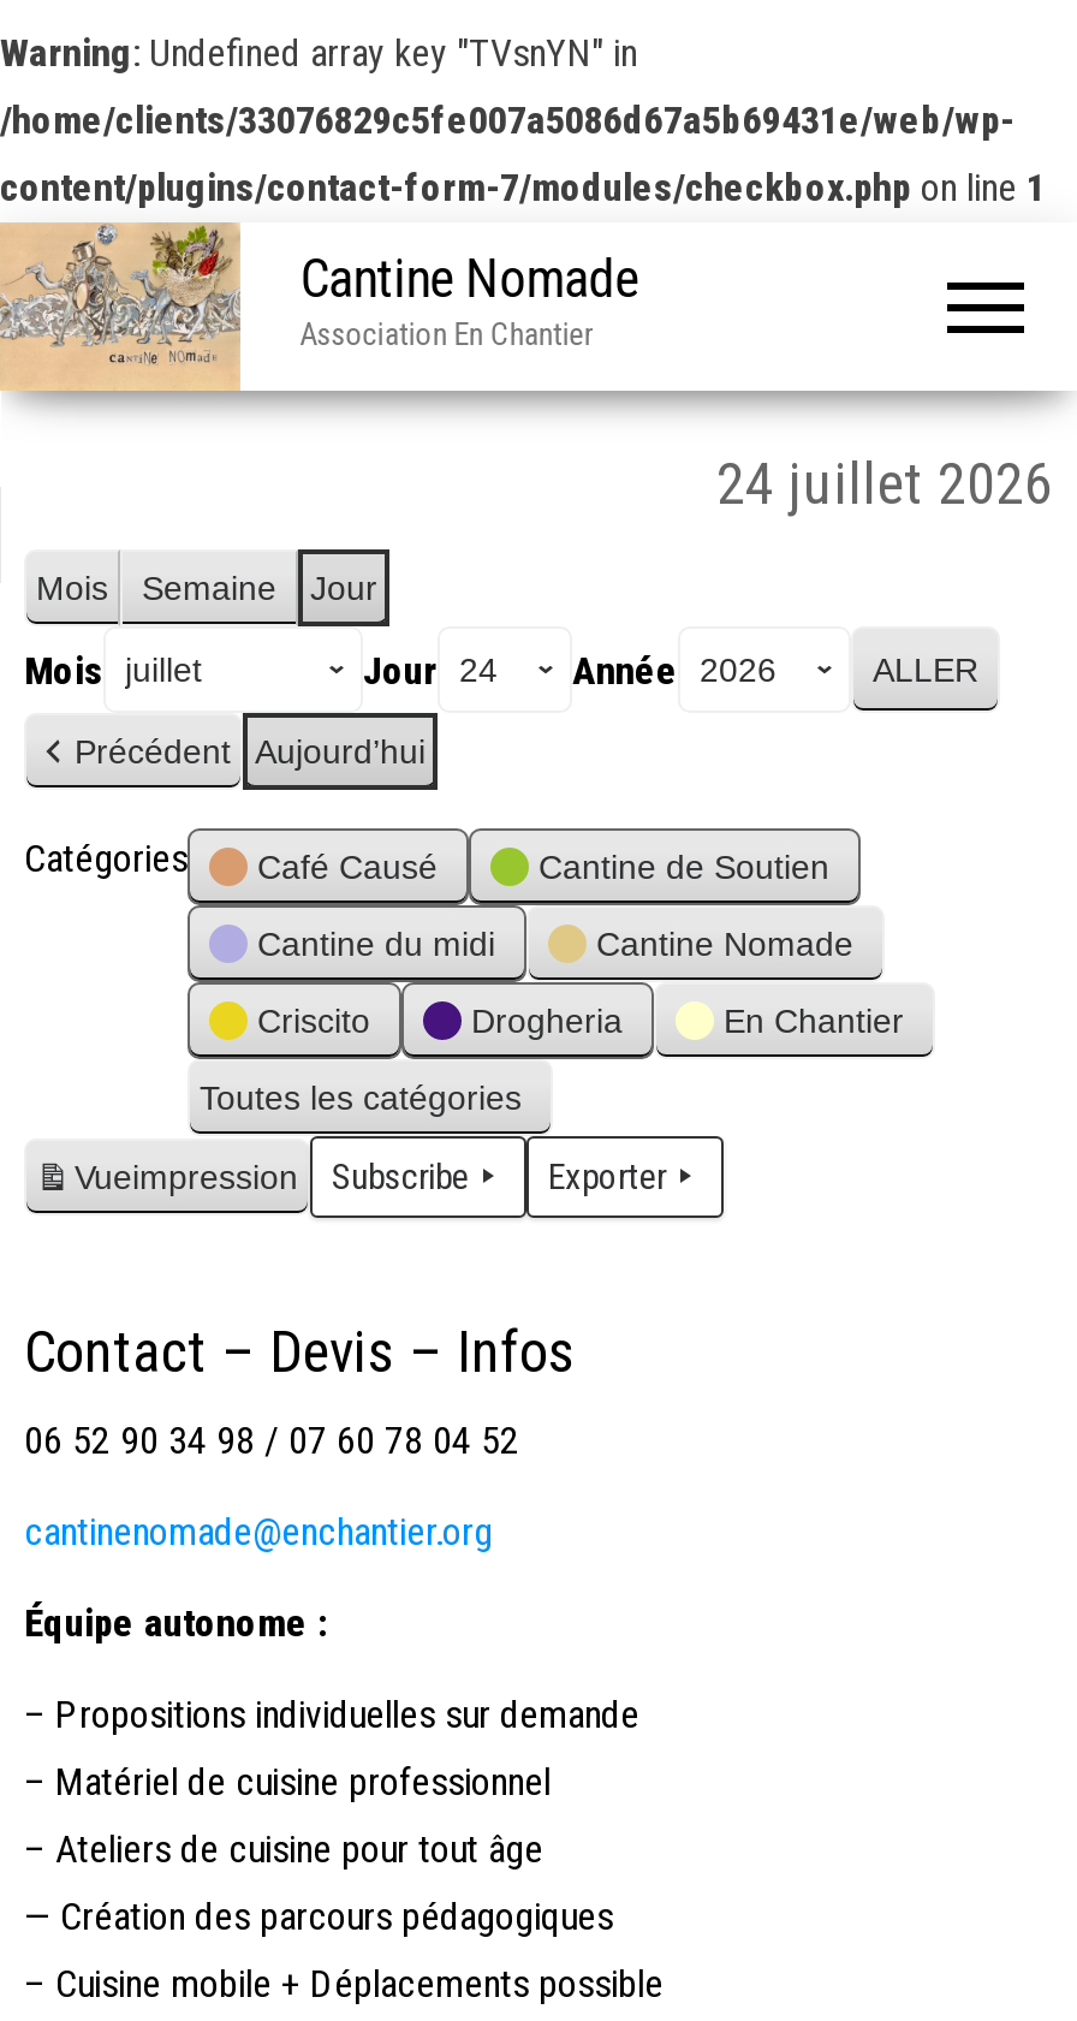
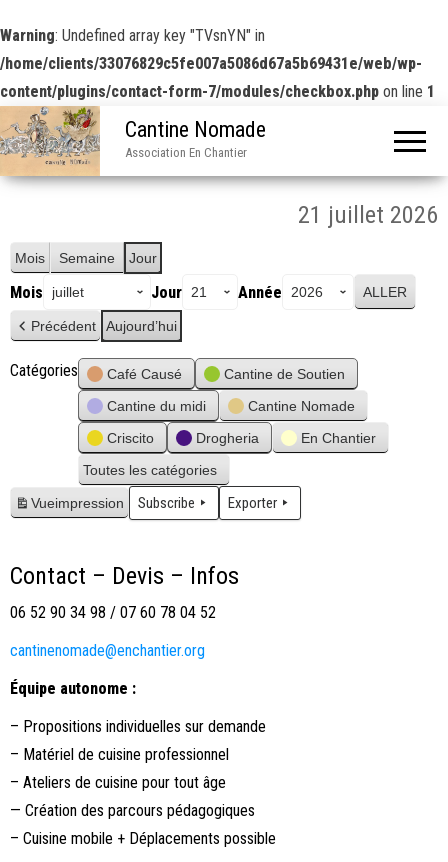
- 24 juillet 2026
+ 21 juillet 2026
